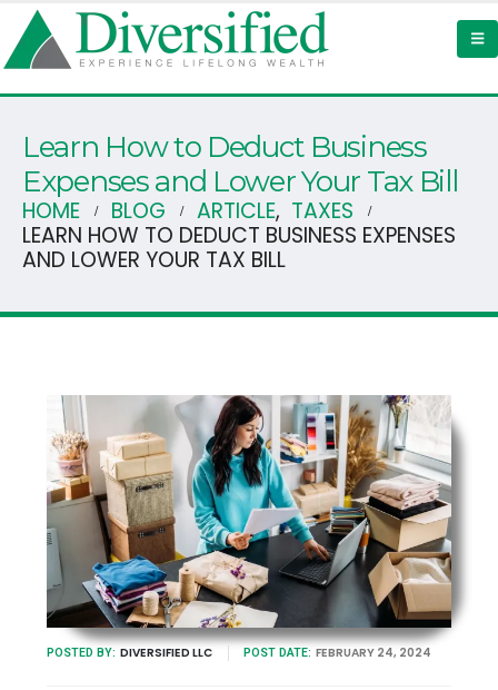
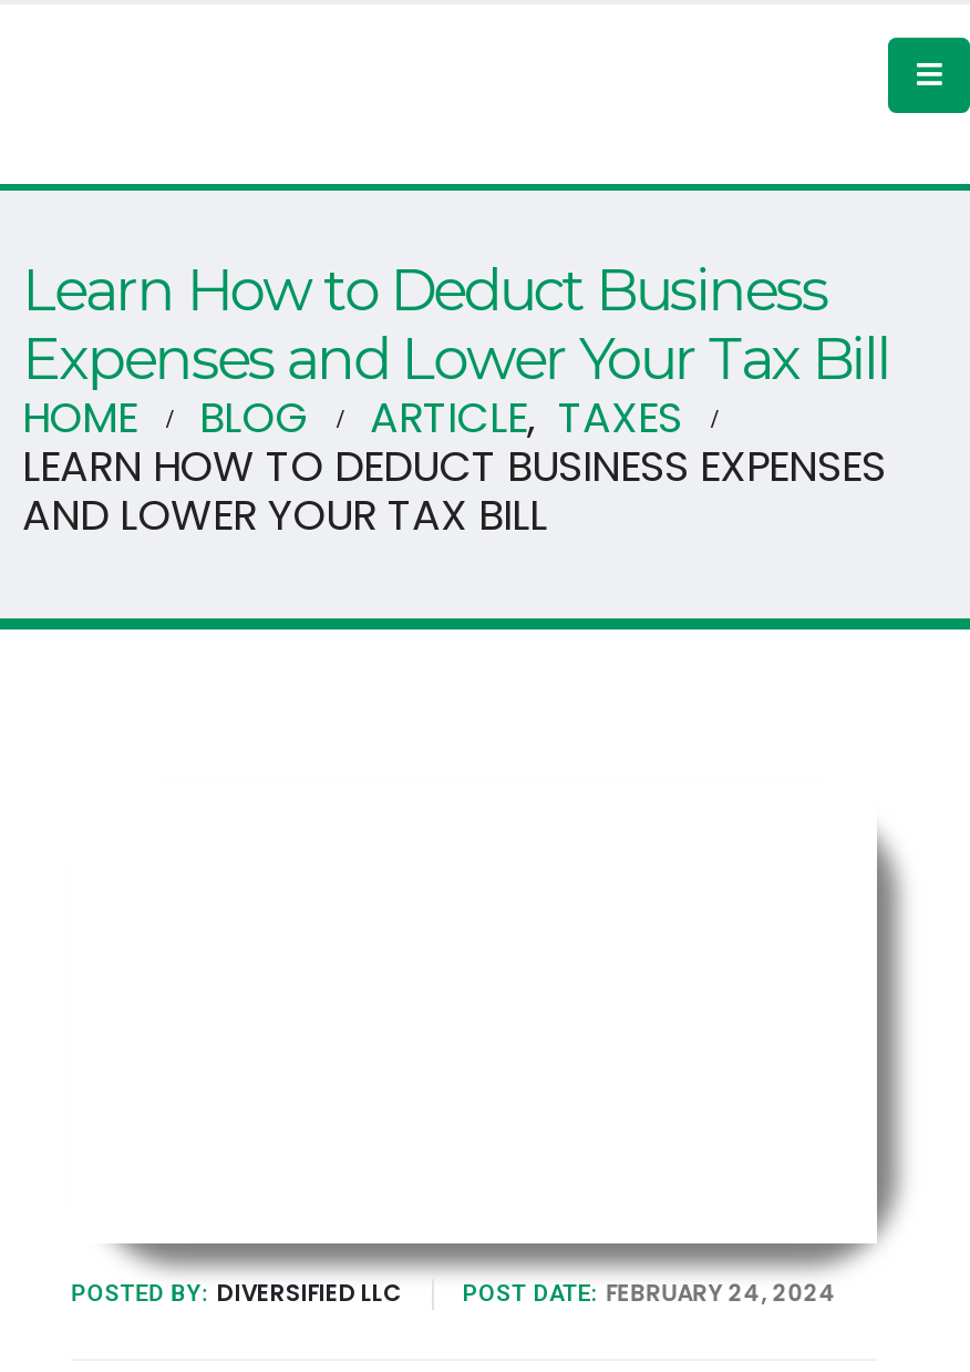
- [image]

- [image]
